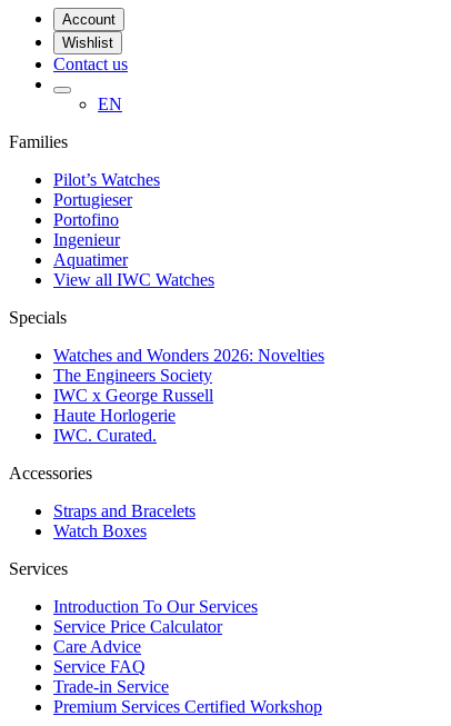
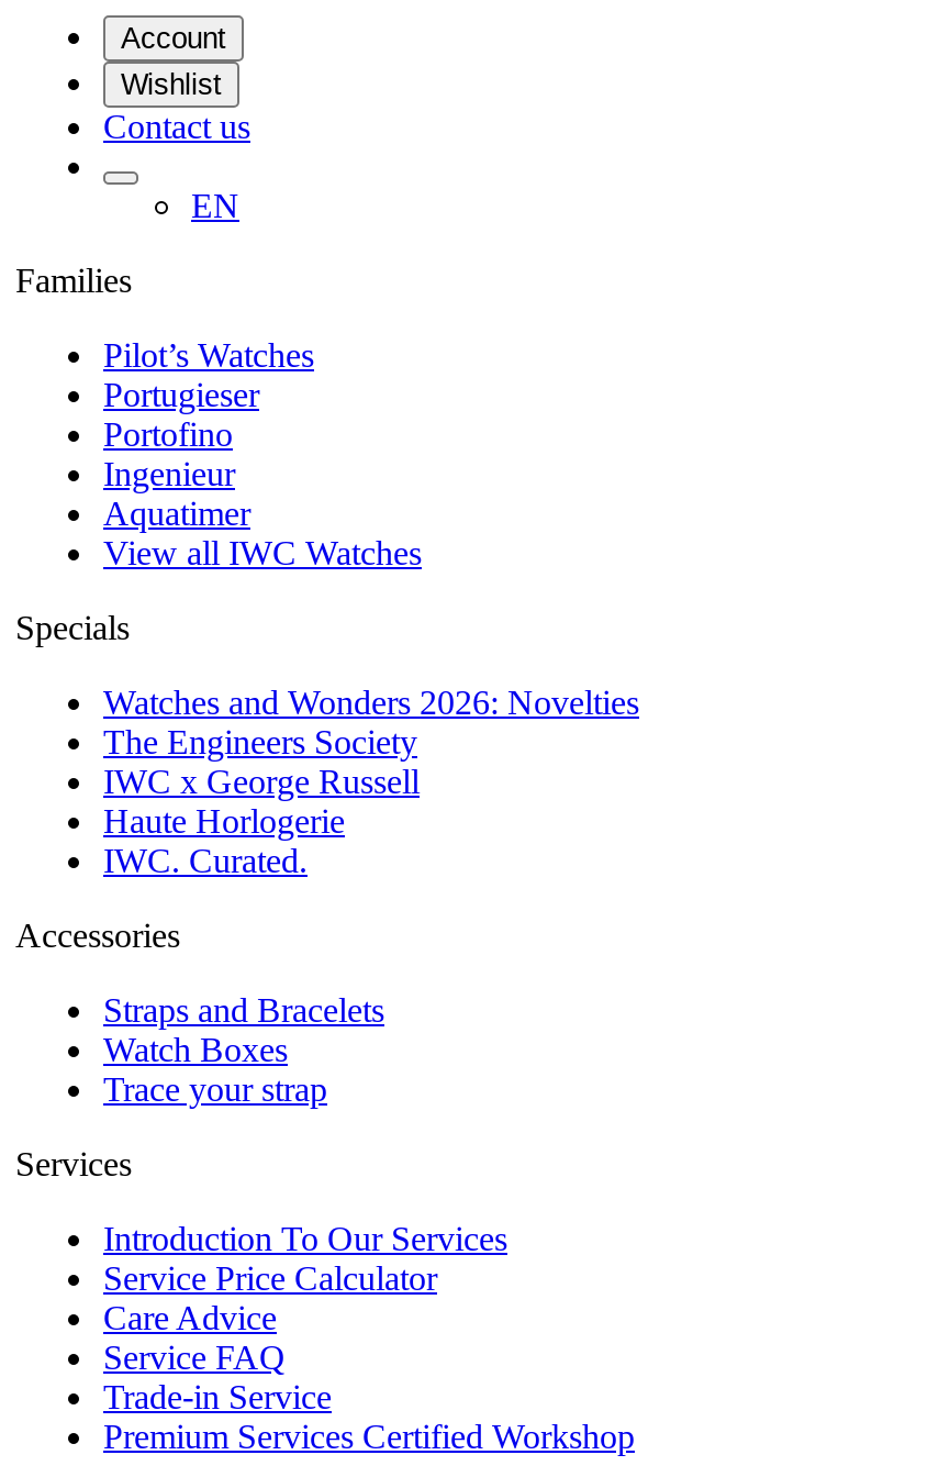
+ Trace your strap
